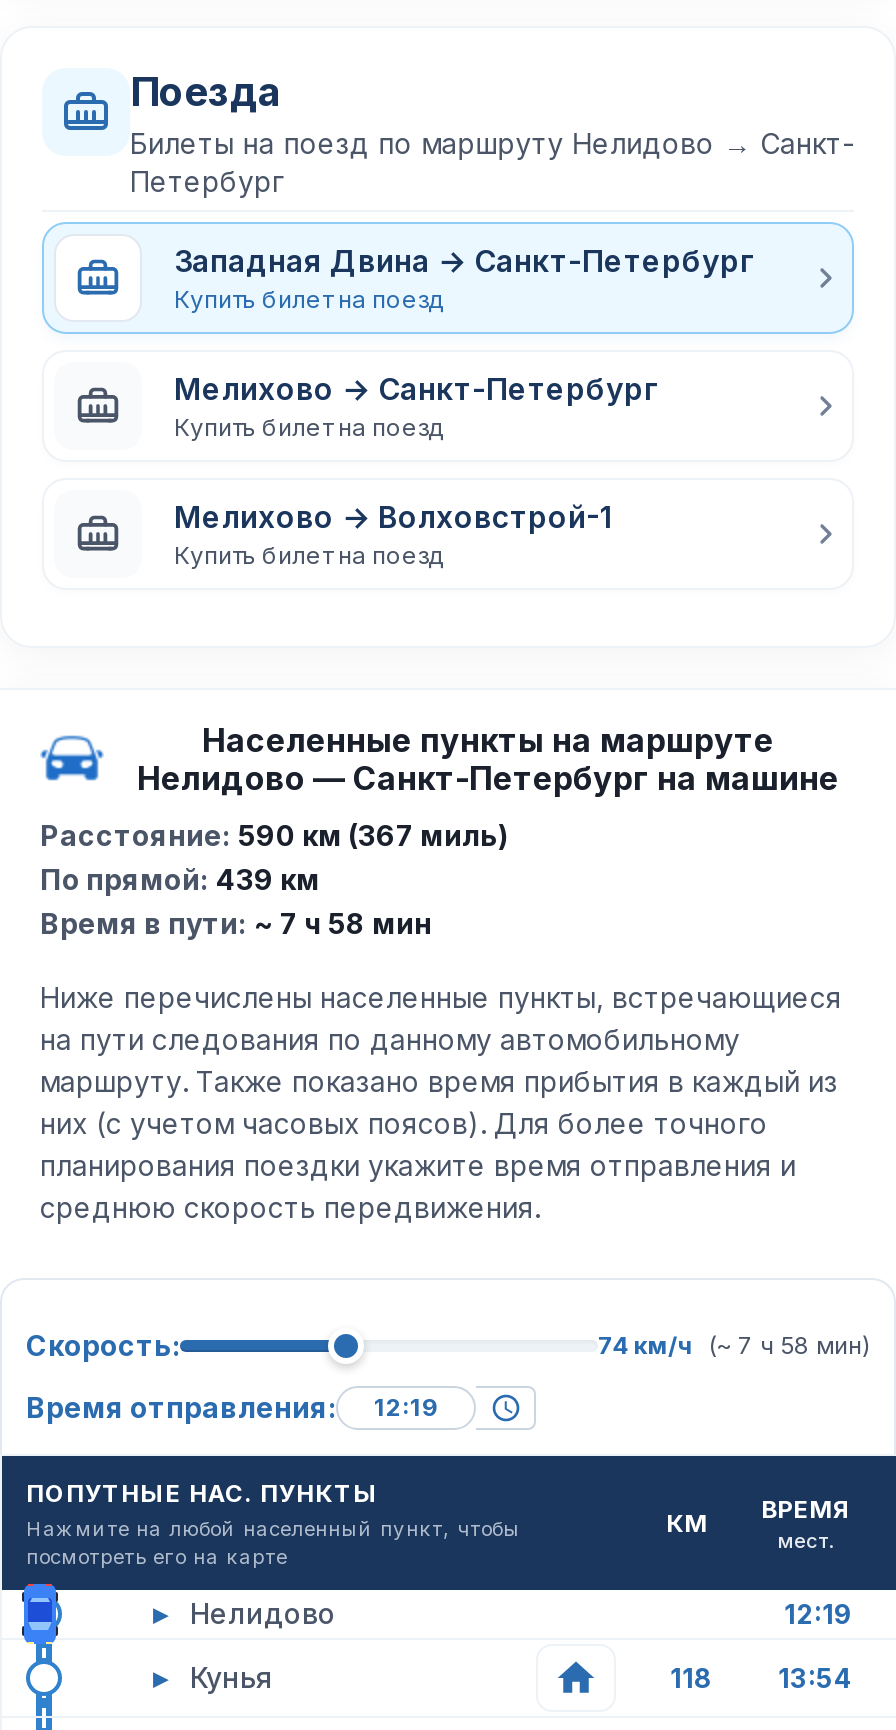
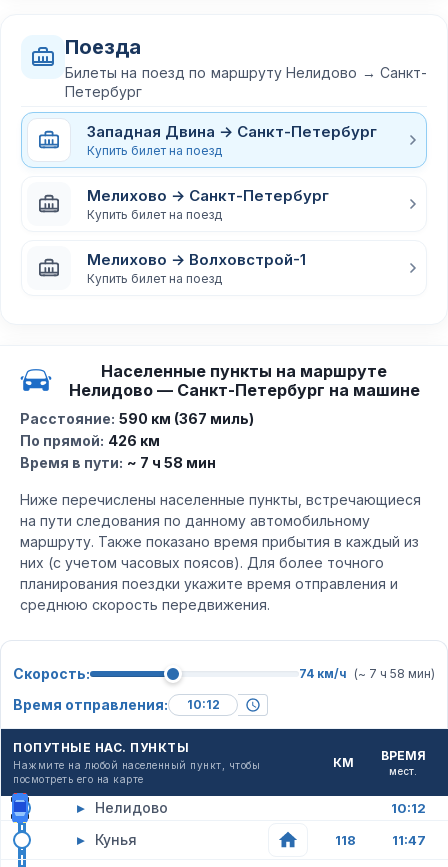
- По прямой: 439 км
+ По прямой: 426 км

- 12:19
+ 10:12

- 13:54
+ 11:47
